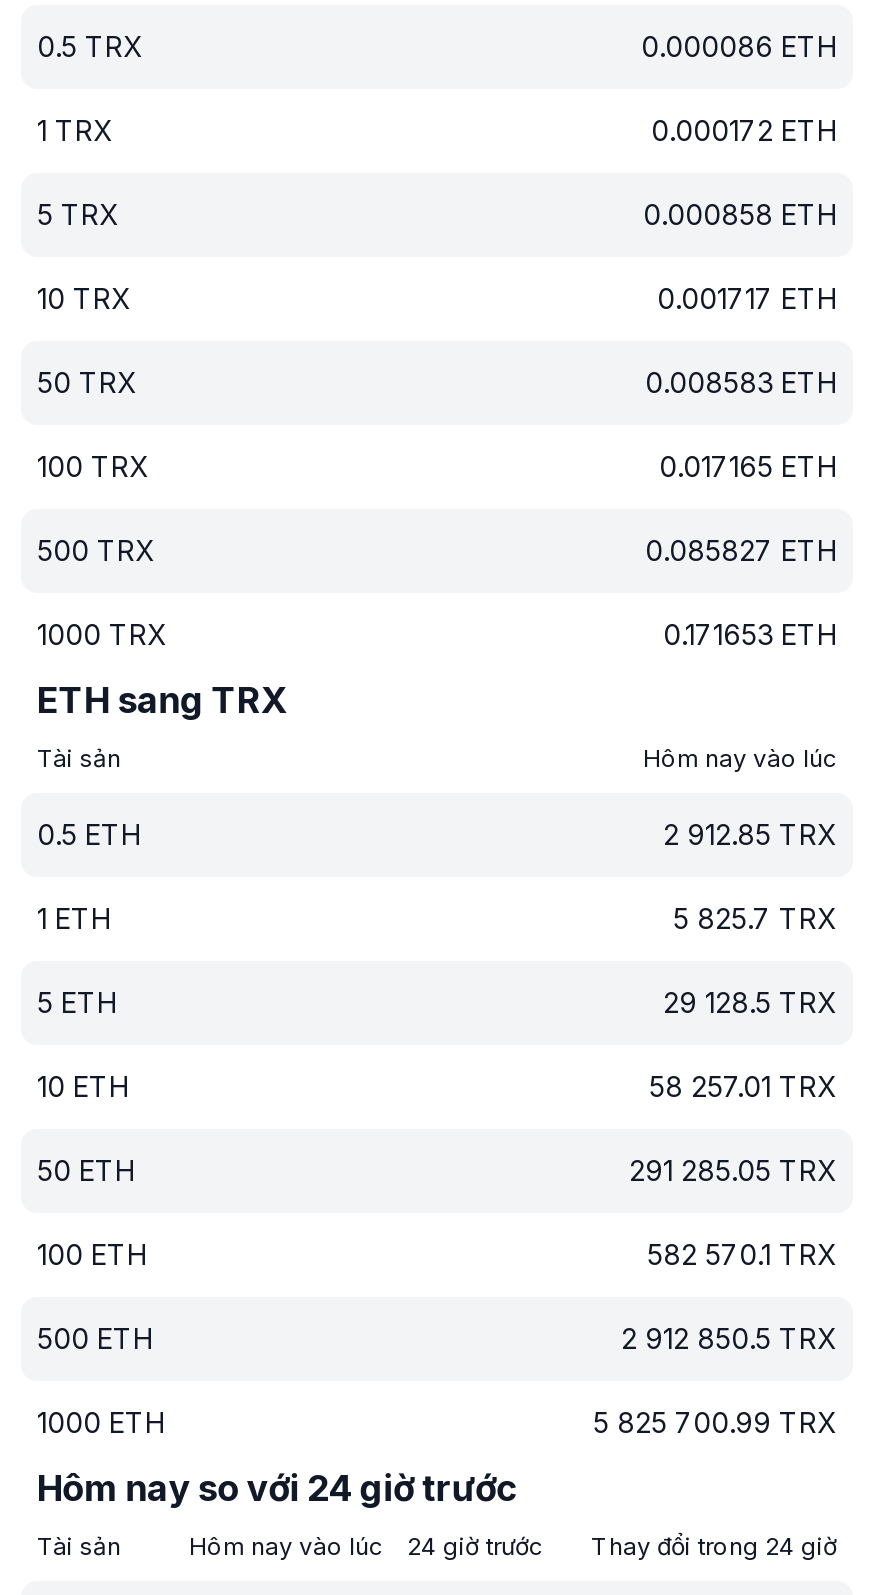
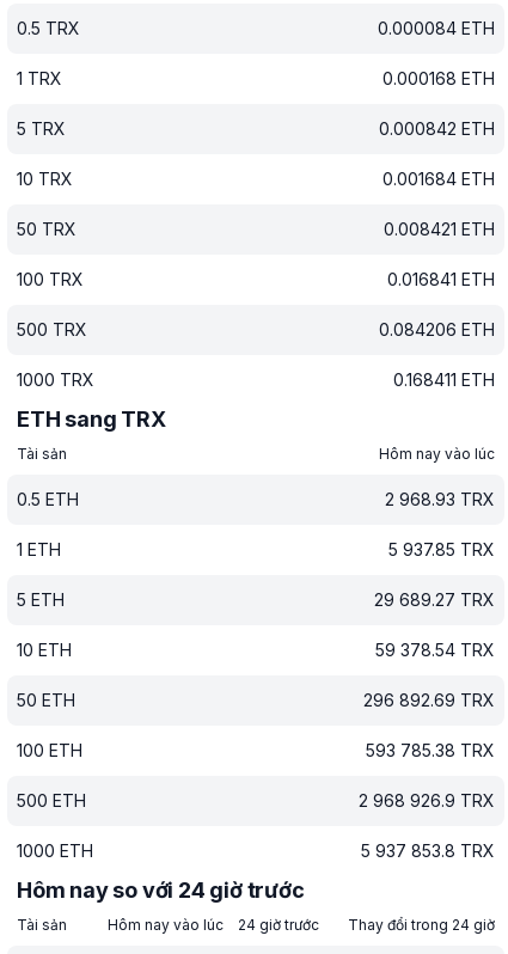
- 0.000086 ETH
+ 0.000084 ETH

- 0.000172 ETH
+ 0.000168 ETH

- 0.000858 ETH
+ 0.000842 ETH

- 0.001717 ETH
+ 0.001684 ETH

- 0.008583 ETH
+ 0.008421 ETH

- 0.017165 ETH
+ 0.016841 ETH

- 0.085827 ETH
+ 0.084206 ETH

- 0.171653 ETH
+ 0.168411 ETH

- 2 912.85 TRX
+ 2 968.93 TRX

- 5 825.7 TRX
+ 5 937.85 TRX

- 29 128.5 TRX
+ 29 689.27 TRX

- 58 257.01 TRX
+ 59 378.54 TRX

- 291 285.05 TRX
+ 296 892.69 TRX

- 582 570.1 TRX
+ 593 785.38 TRX

- 2 912 850.5 TRX
+ 2 968 926.9 TRX

- 5 825 700.99 TRX
+ 5 937 853.8 TRX
